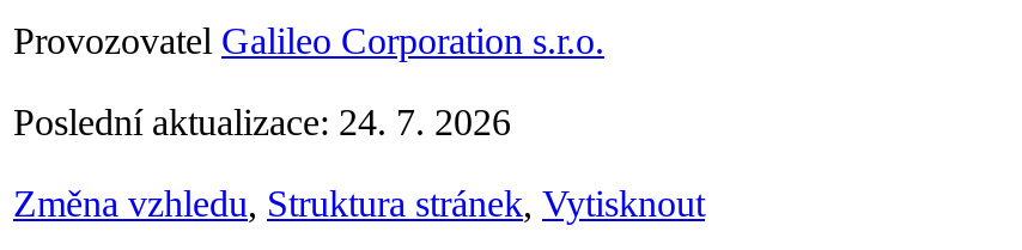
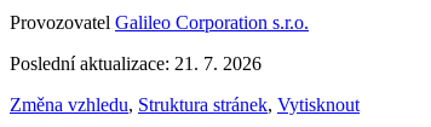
- Poslední aktualizace: 24. 7. 2026
+ Poslední aktualizace: 21. 7. 2026
